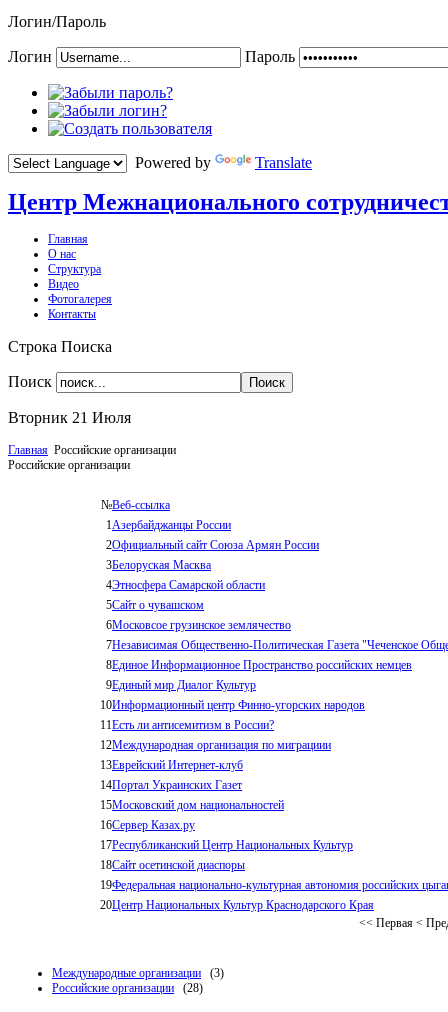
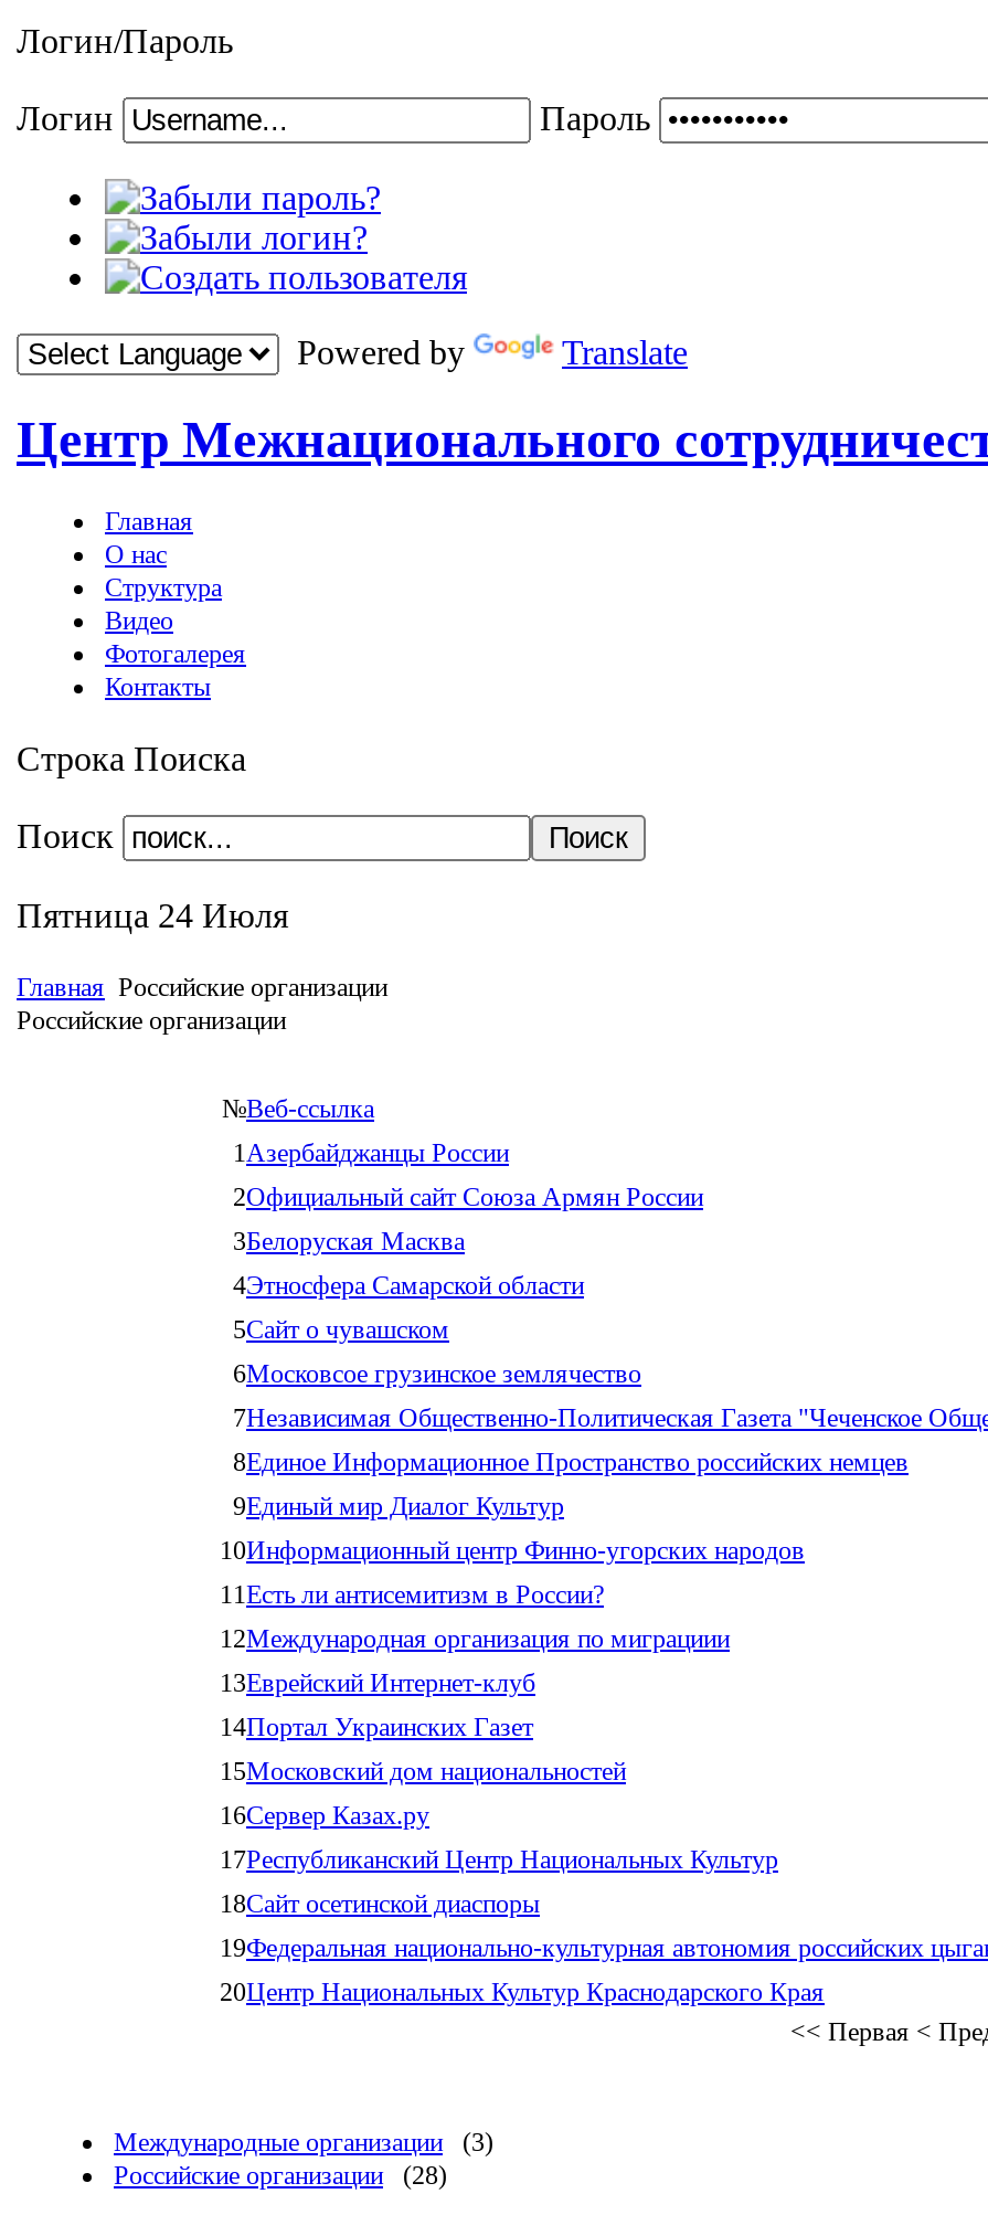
- Вторник 21 Июля
+ Пятница 24 Июля
